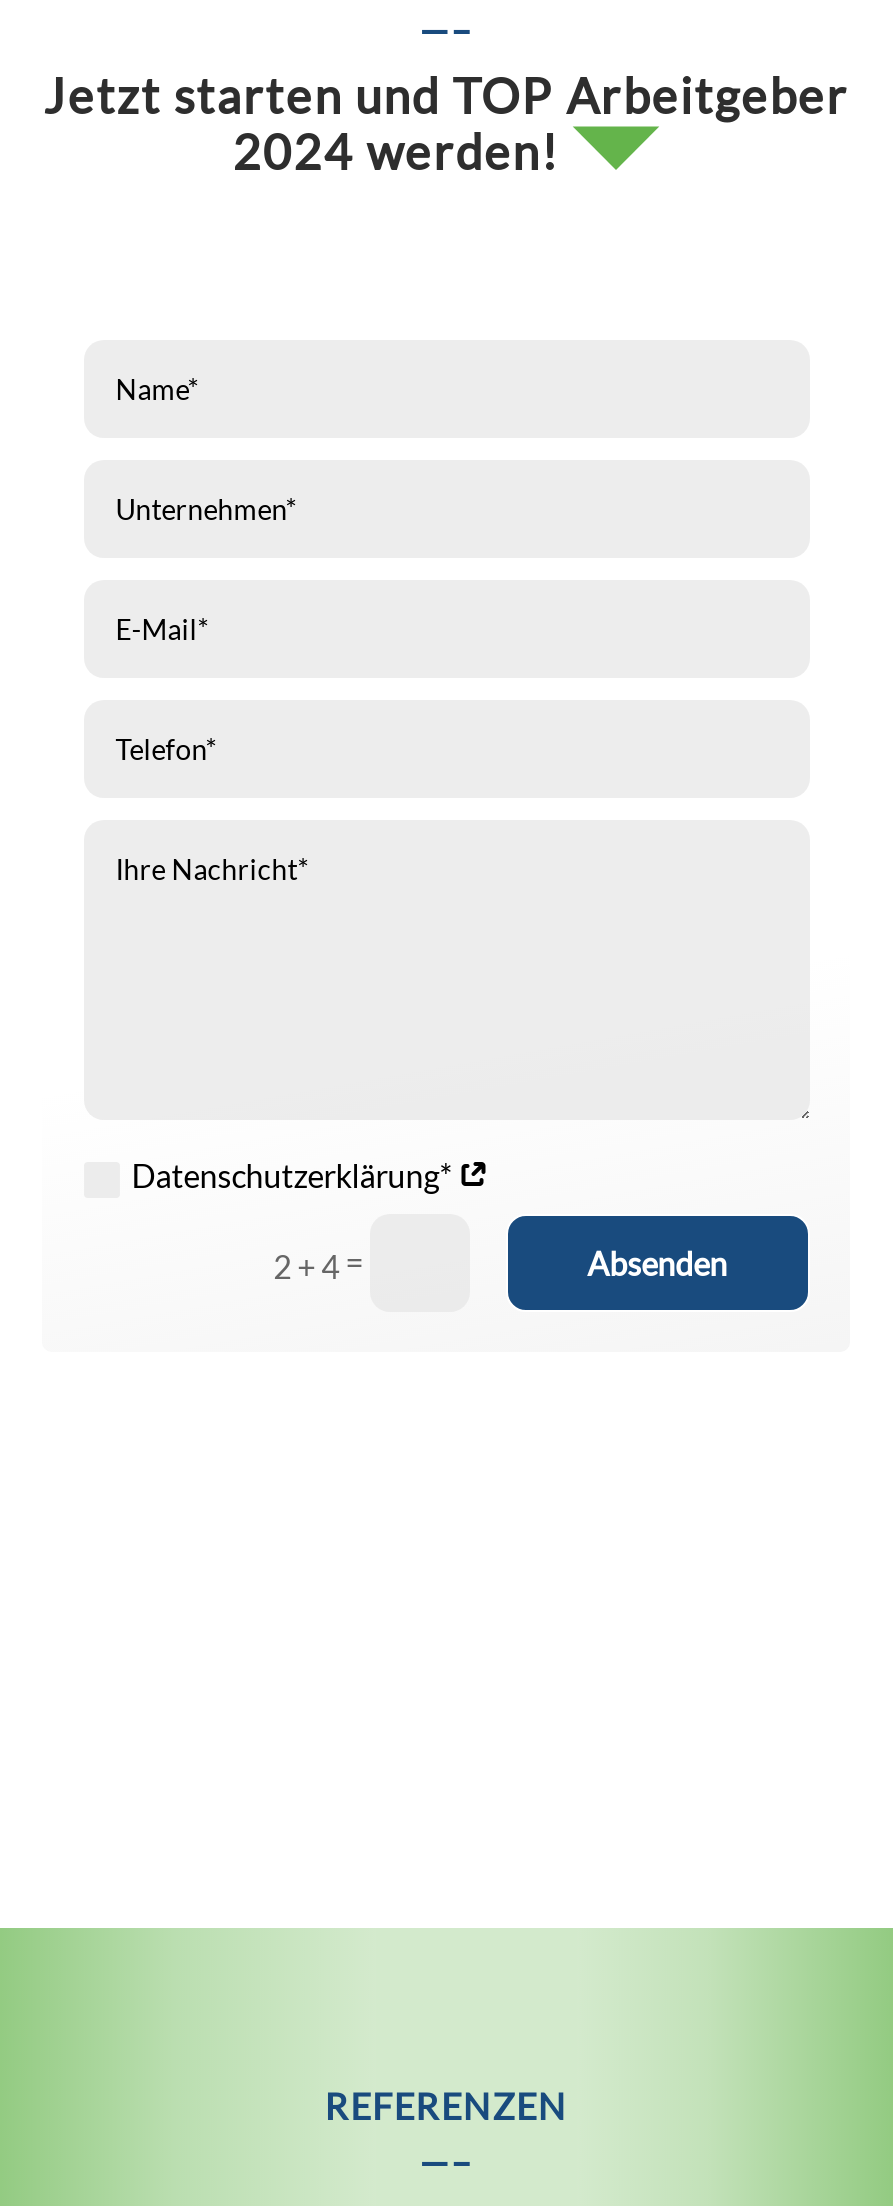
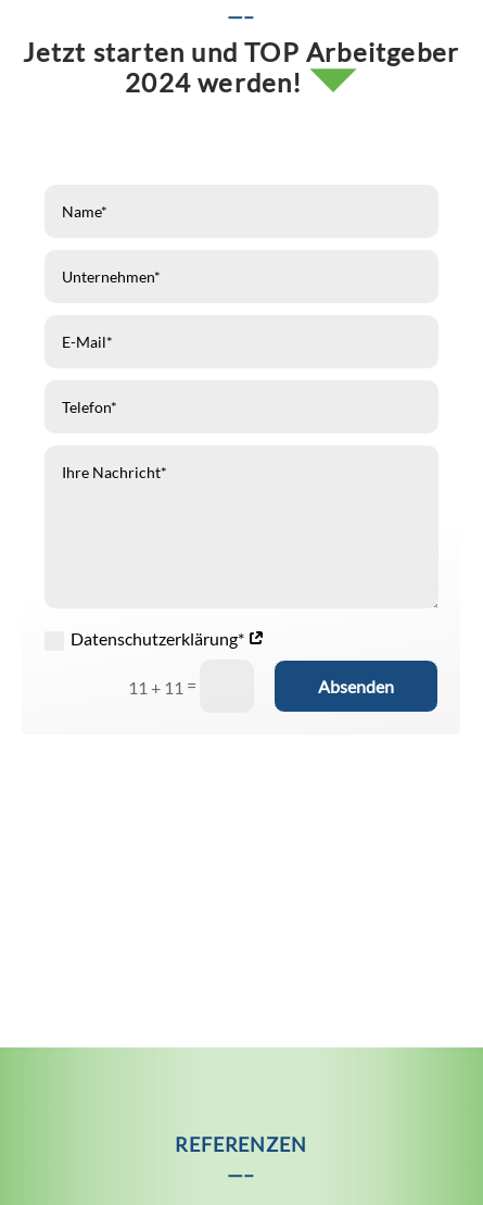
- 2 + 4 =
+ 11 + 11 =
